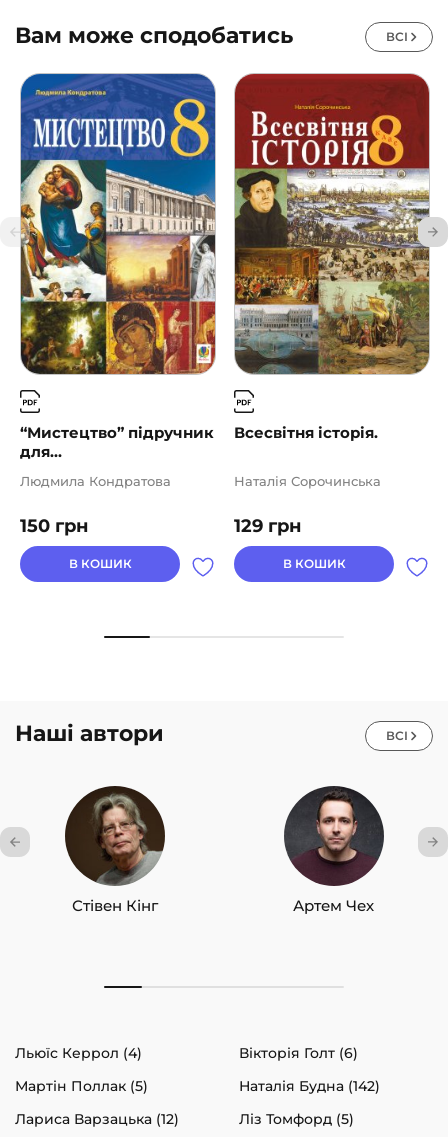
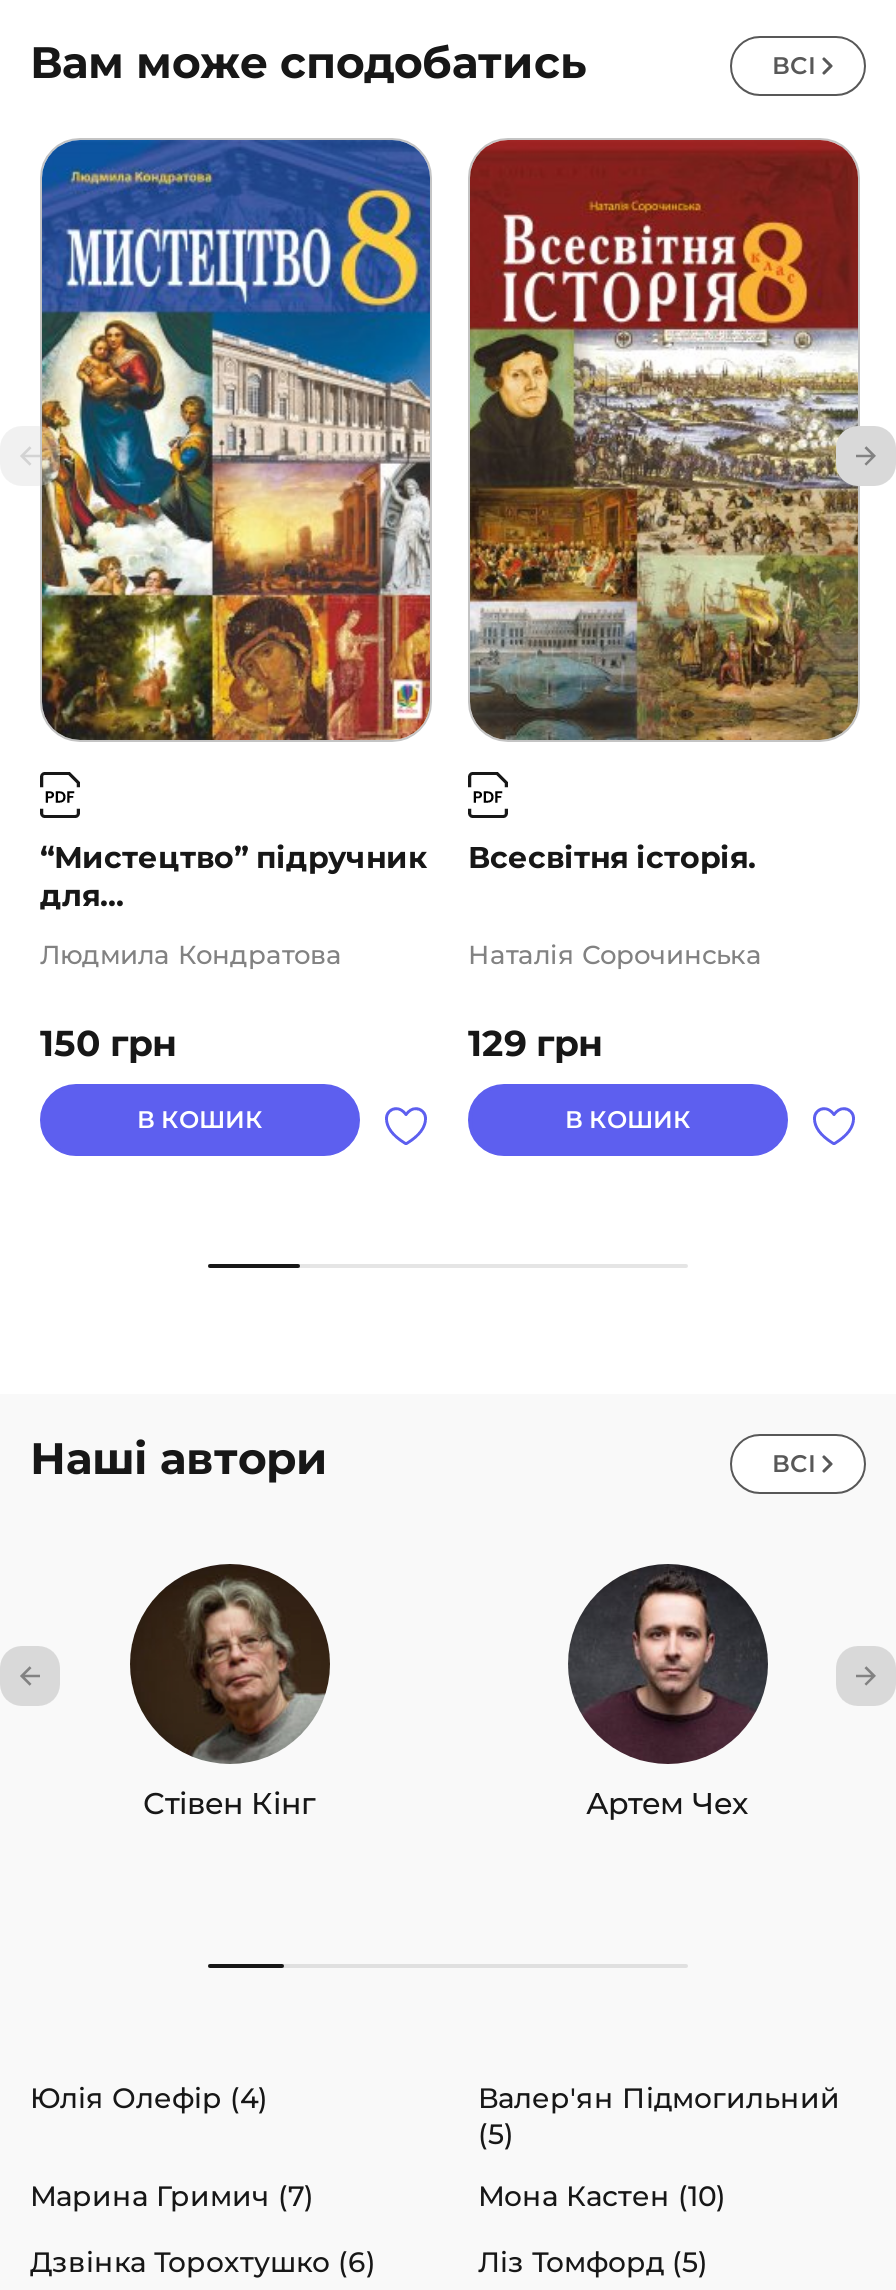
- Льюїс Керрол (4)
- Вікторія Голт (6)
+ Юлія Олефір (4)
+ Валер'ян Підмогильний
+ (5)

- Мартін Поллак (5)
- Наталія Будна (142)
+ Марина Гримич (7)
+ Мона Кастен (10)

- Лариса Варзацька (12)
+ Дзвінка Торохтушко (6)
